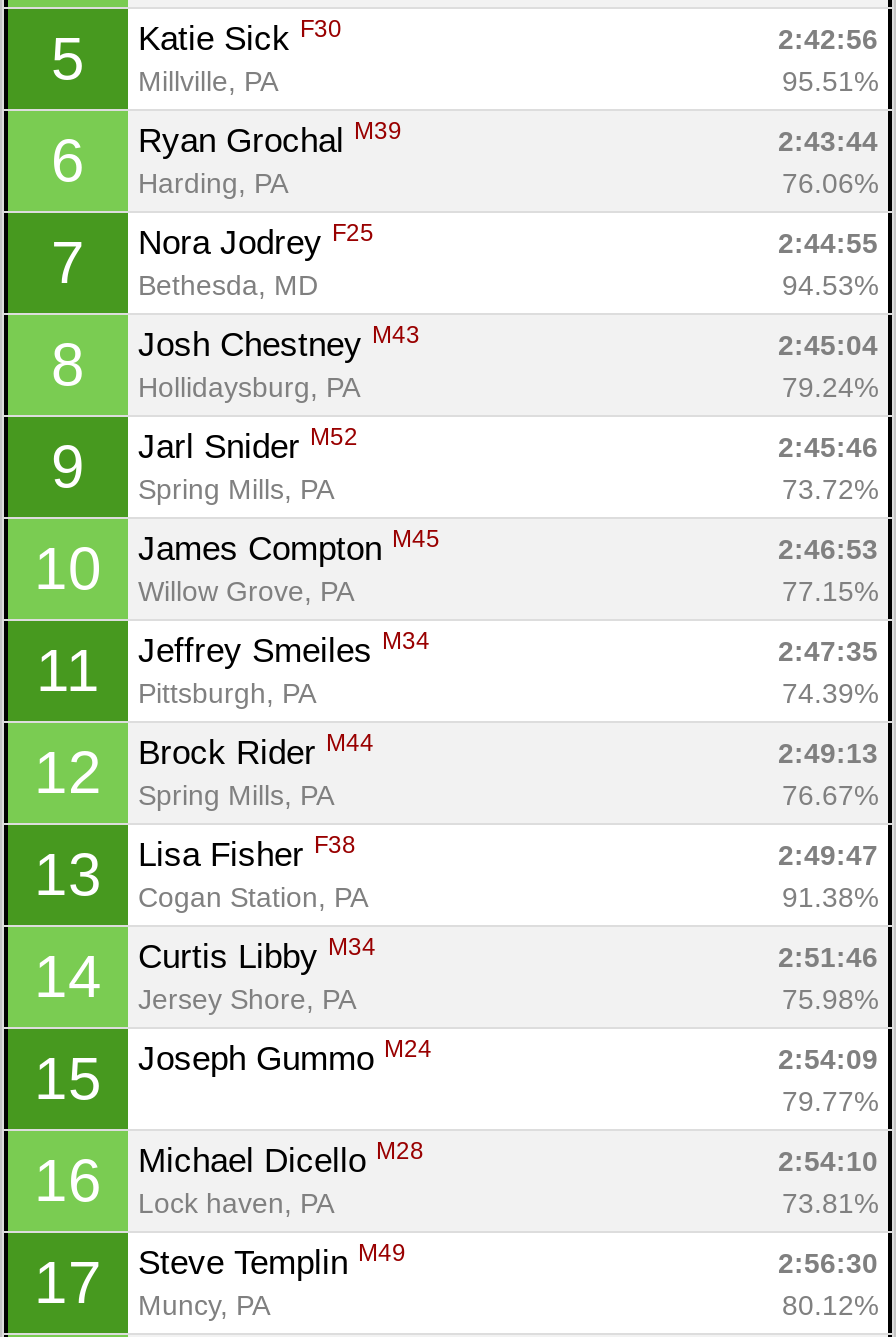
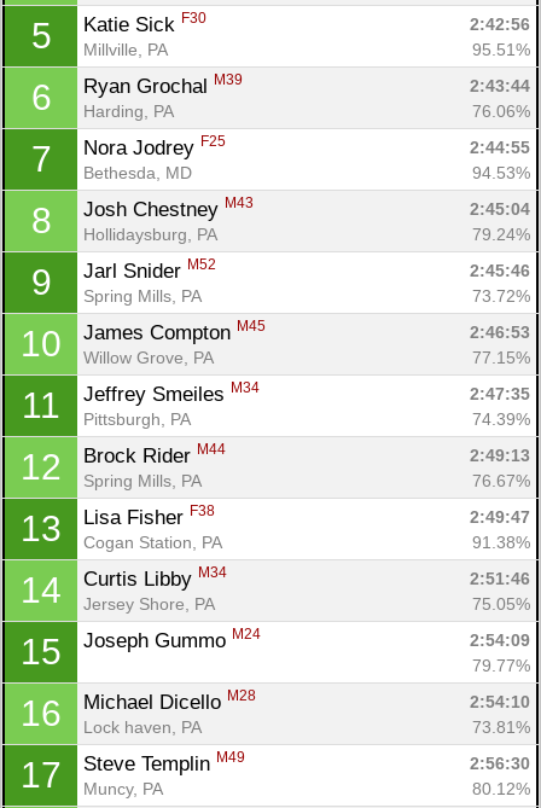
- 75.98%
+ 75.05%
